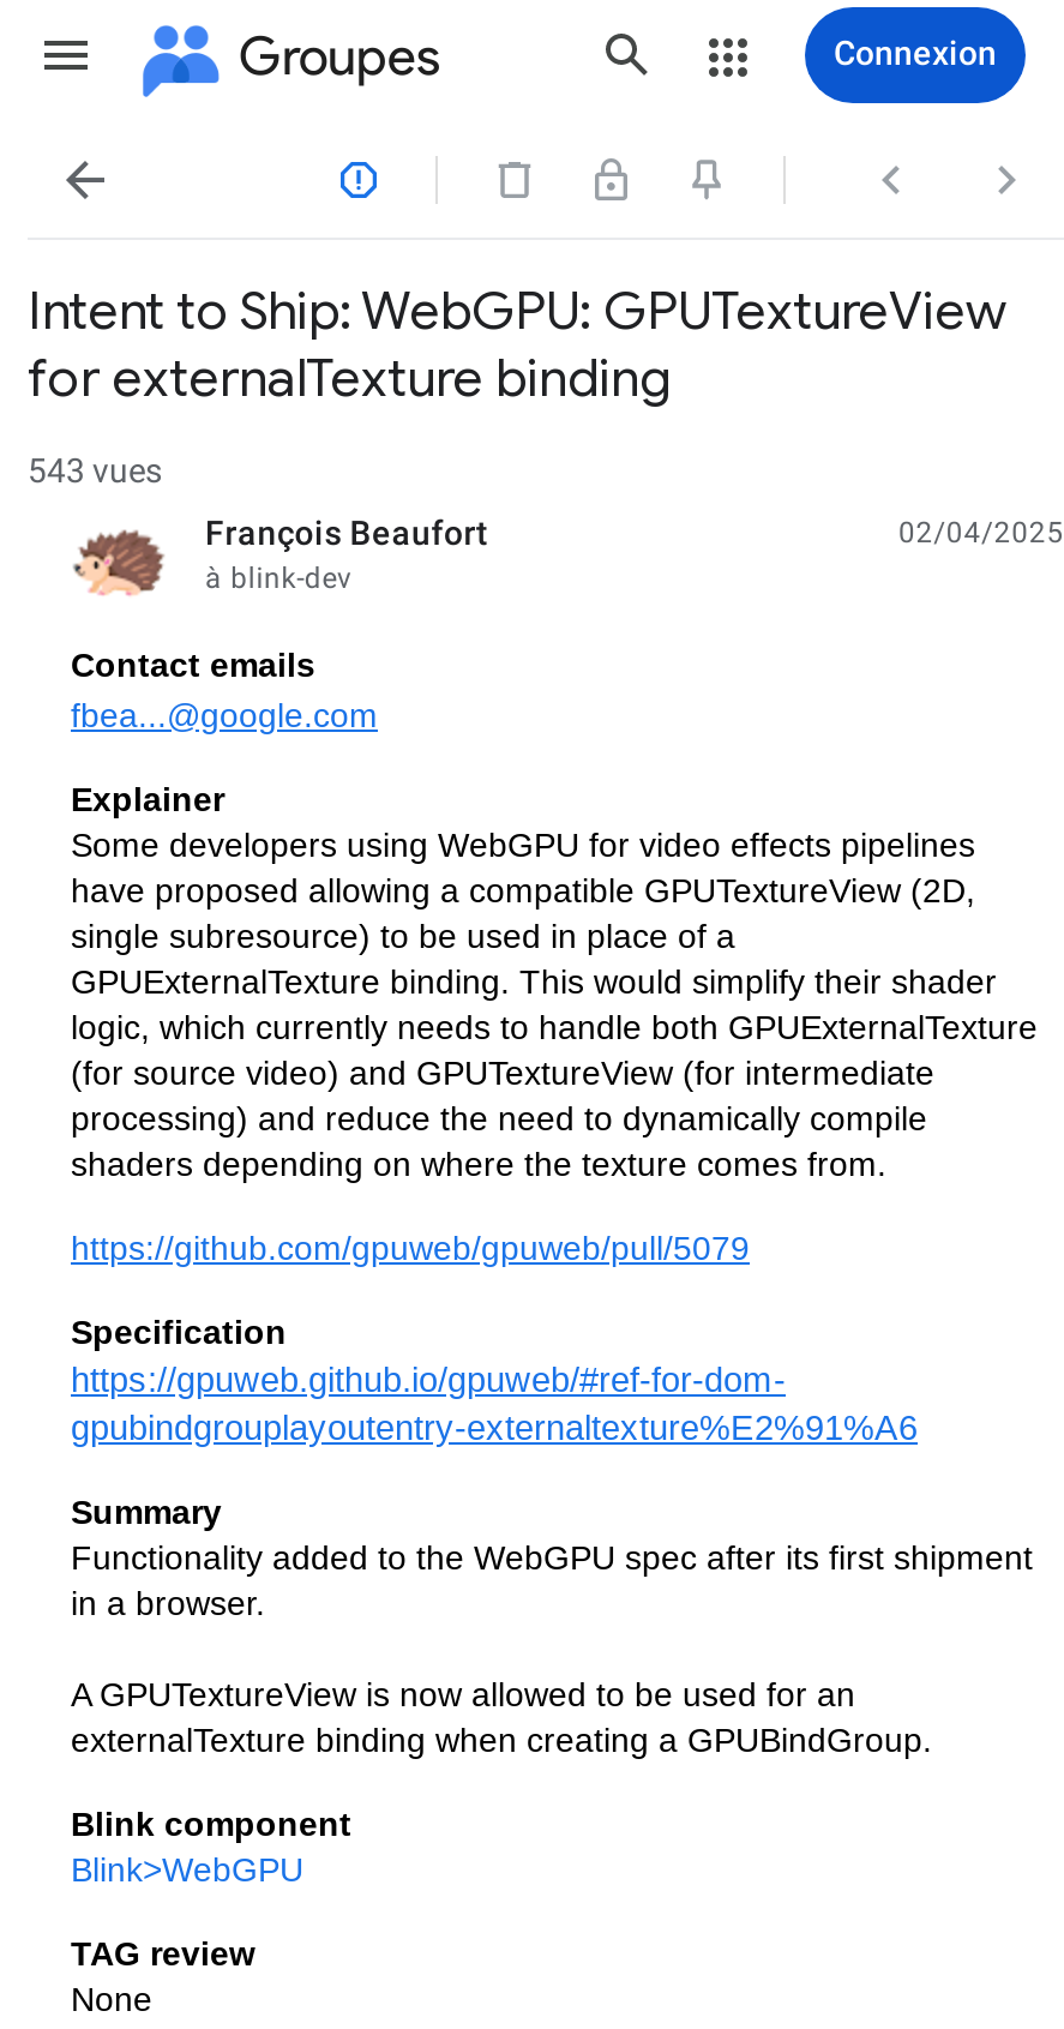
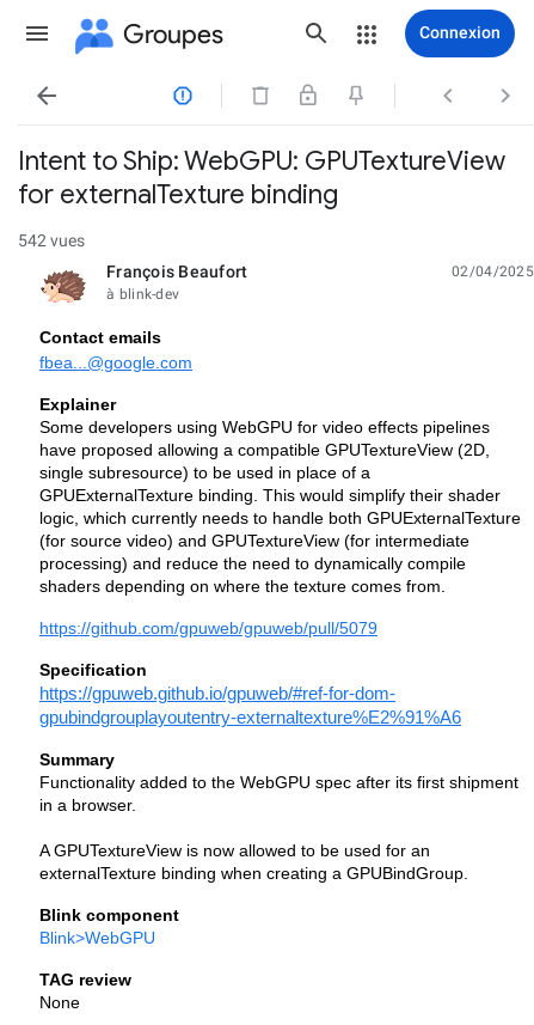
- 543 vues
+ 542 vues
